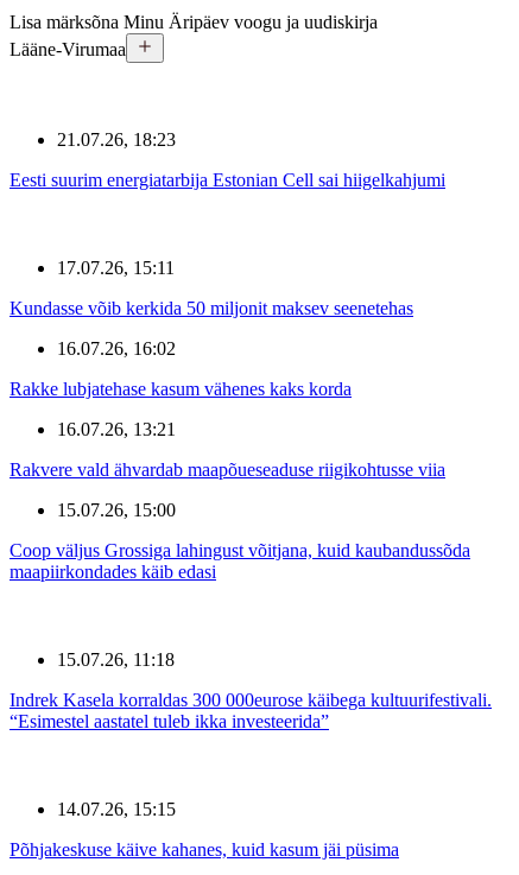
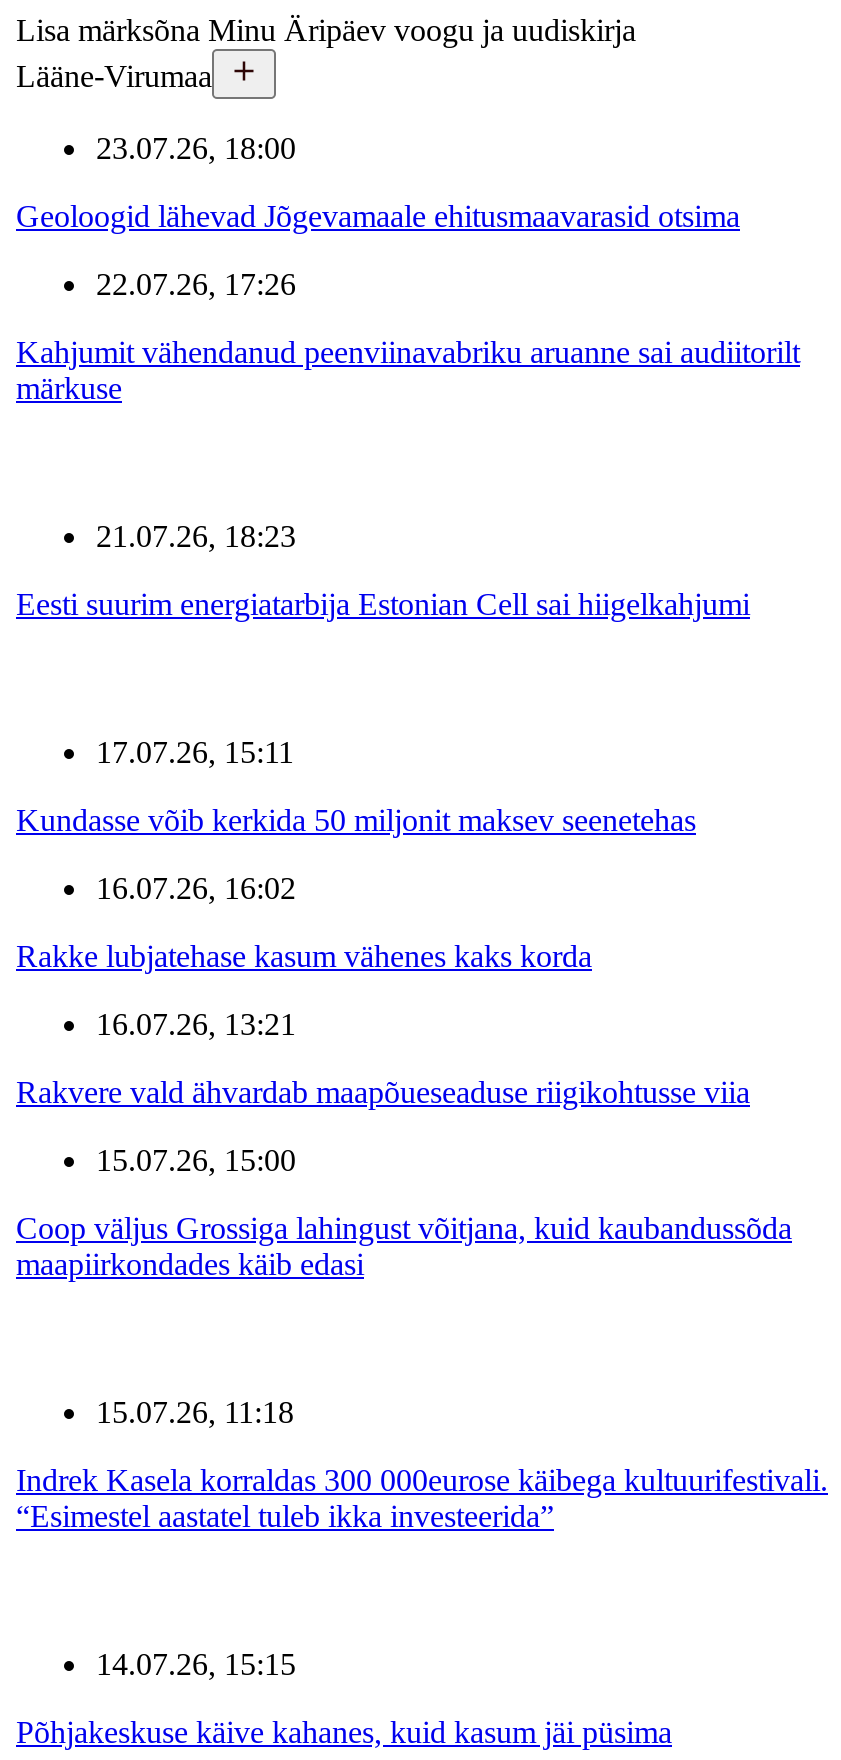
+ 23.07.26, 18:00
+ Geoloogid lähevad Jõgevamaale ehitusmaavarasid otsima
+ 22.07.26, 17:26
+ Kahjumit vähendanud peenviinavabriku aruanne sai audiitorilt
+ märkuse
